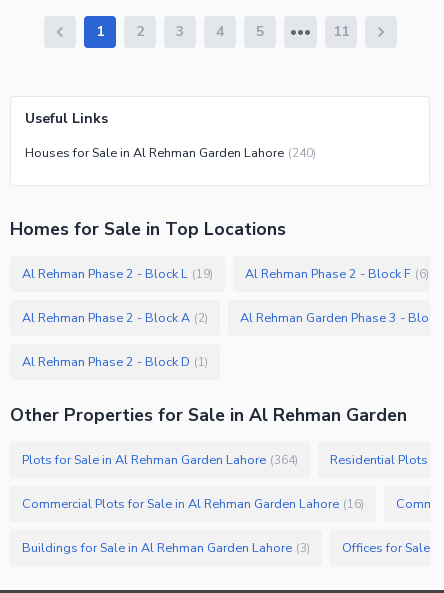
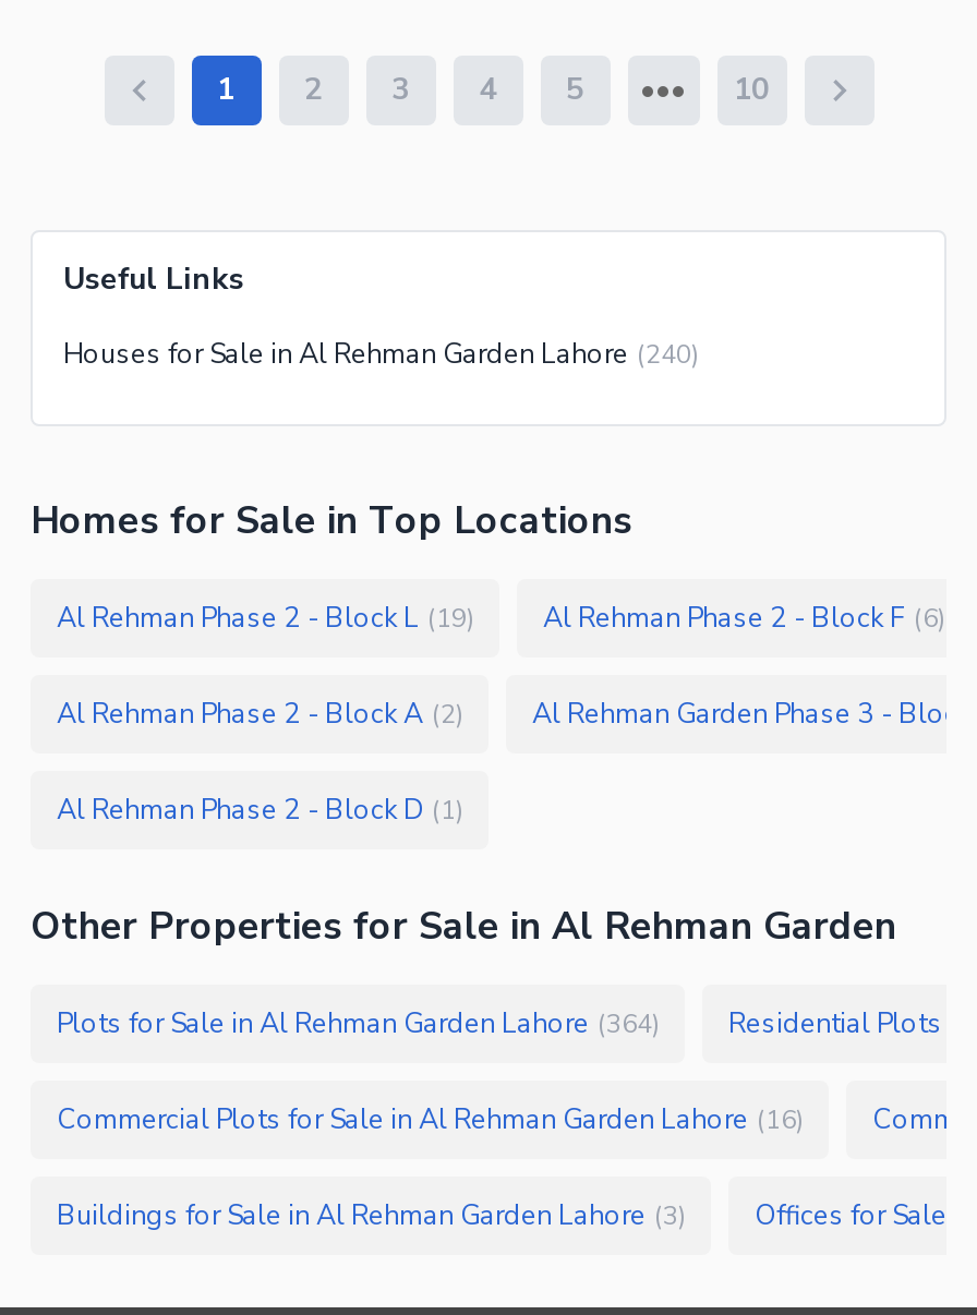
- 11
+ 10
